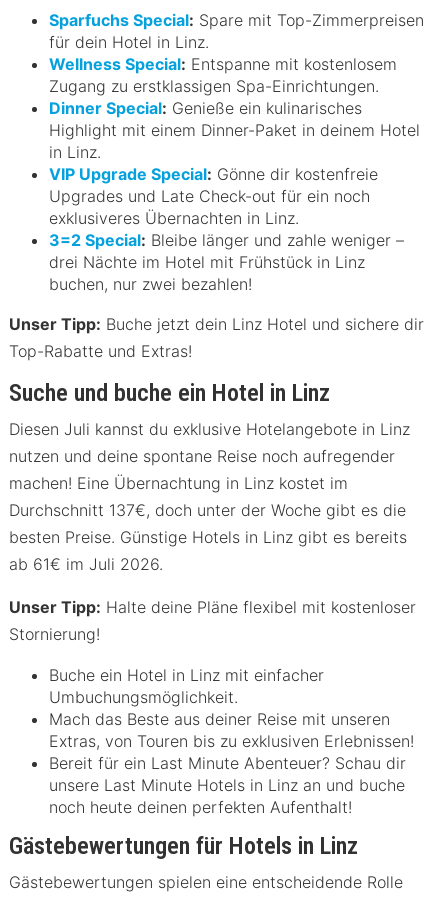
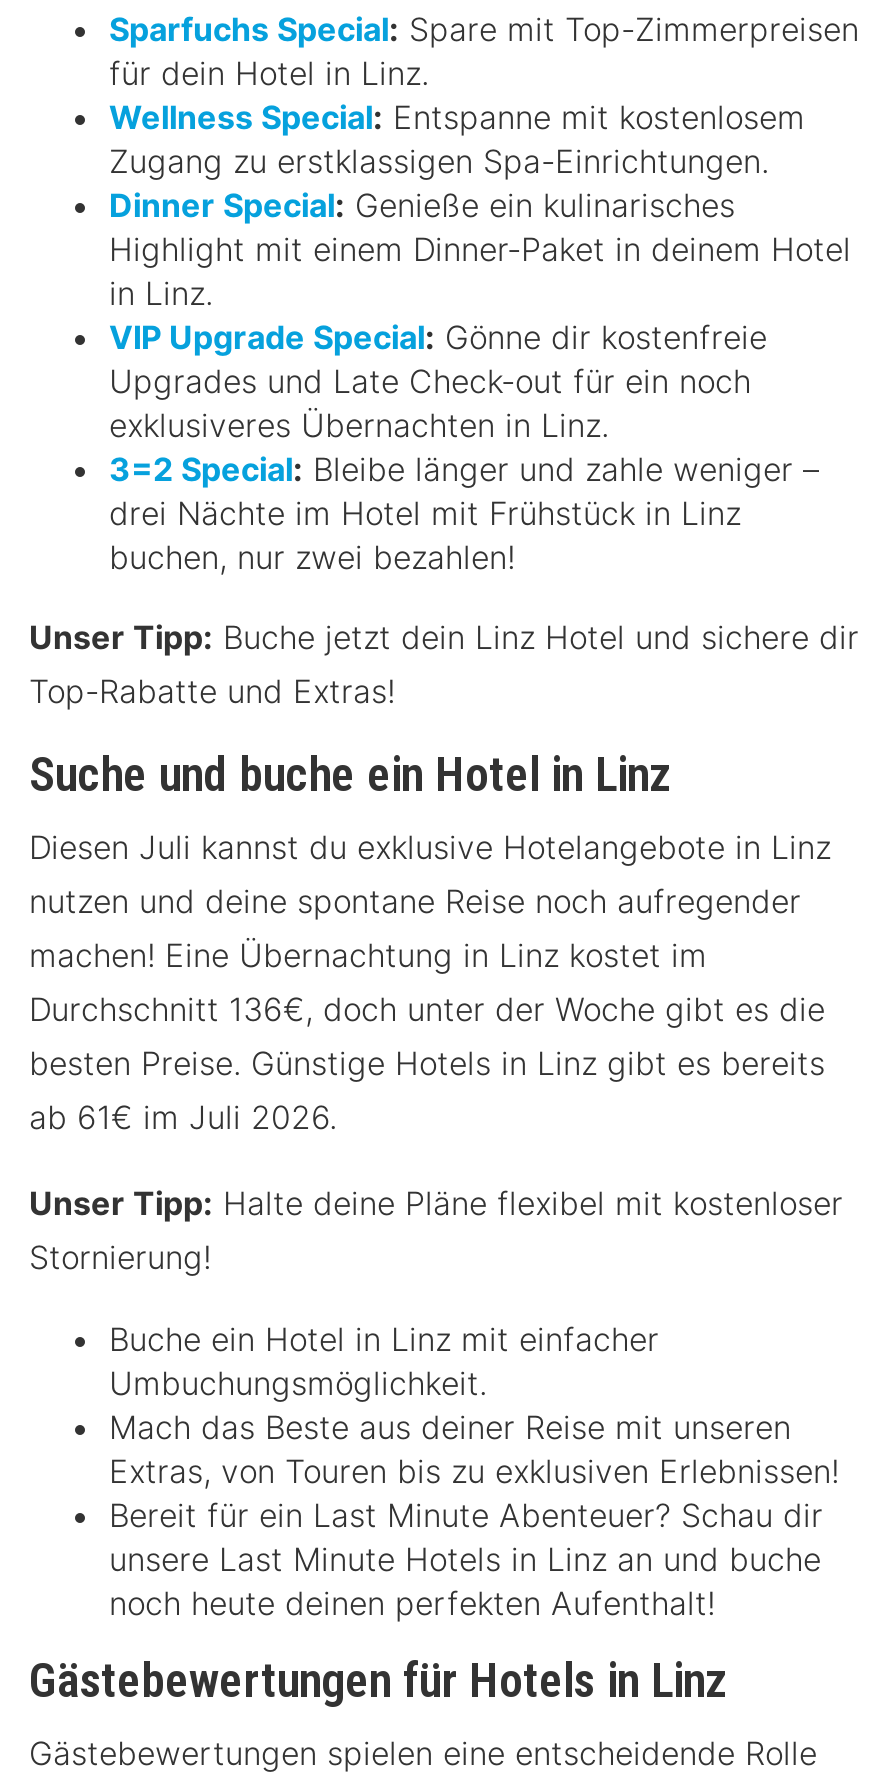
- Durchschnitt 137€, doch unter der Woche gibt es die
+ Durchschnitt 136€, doch unter der Woche gibt es die
